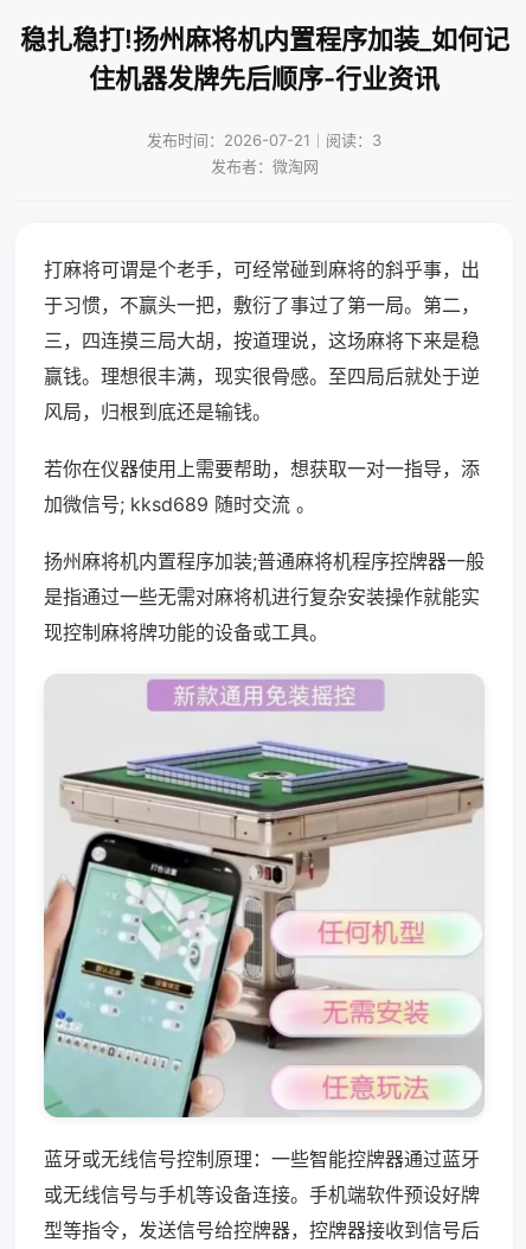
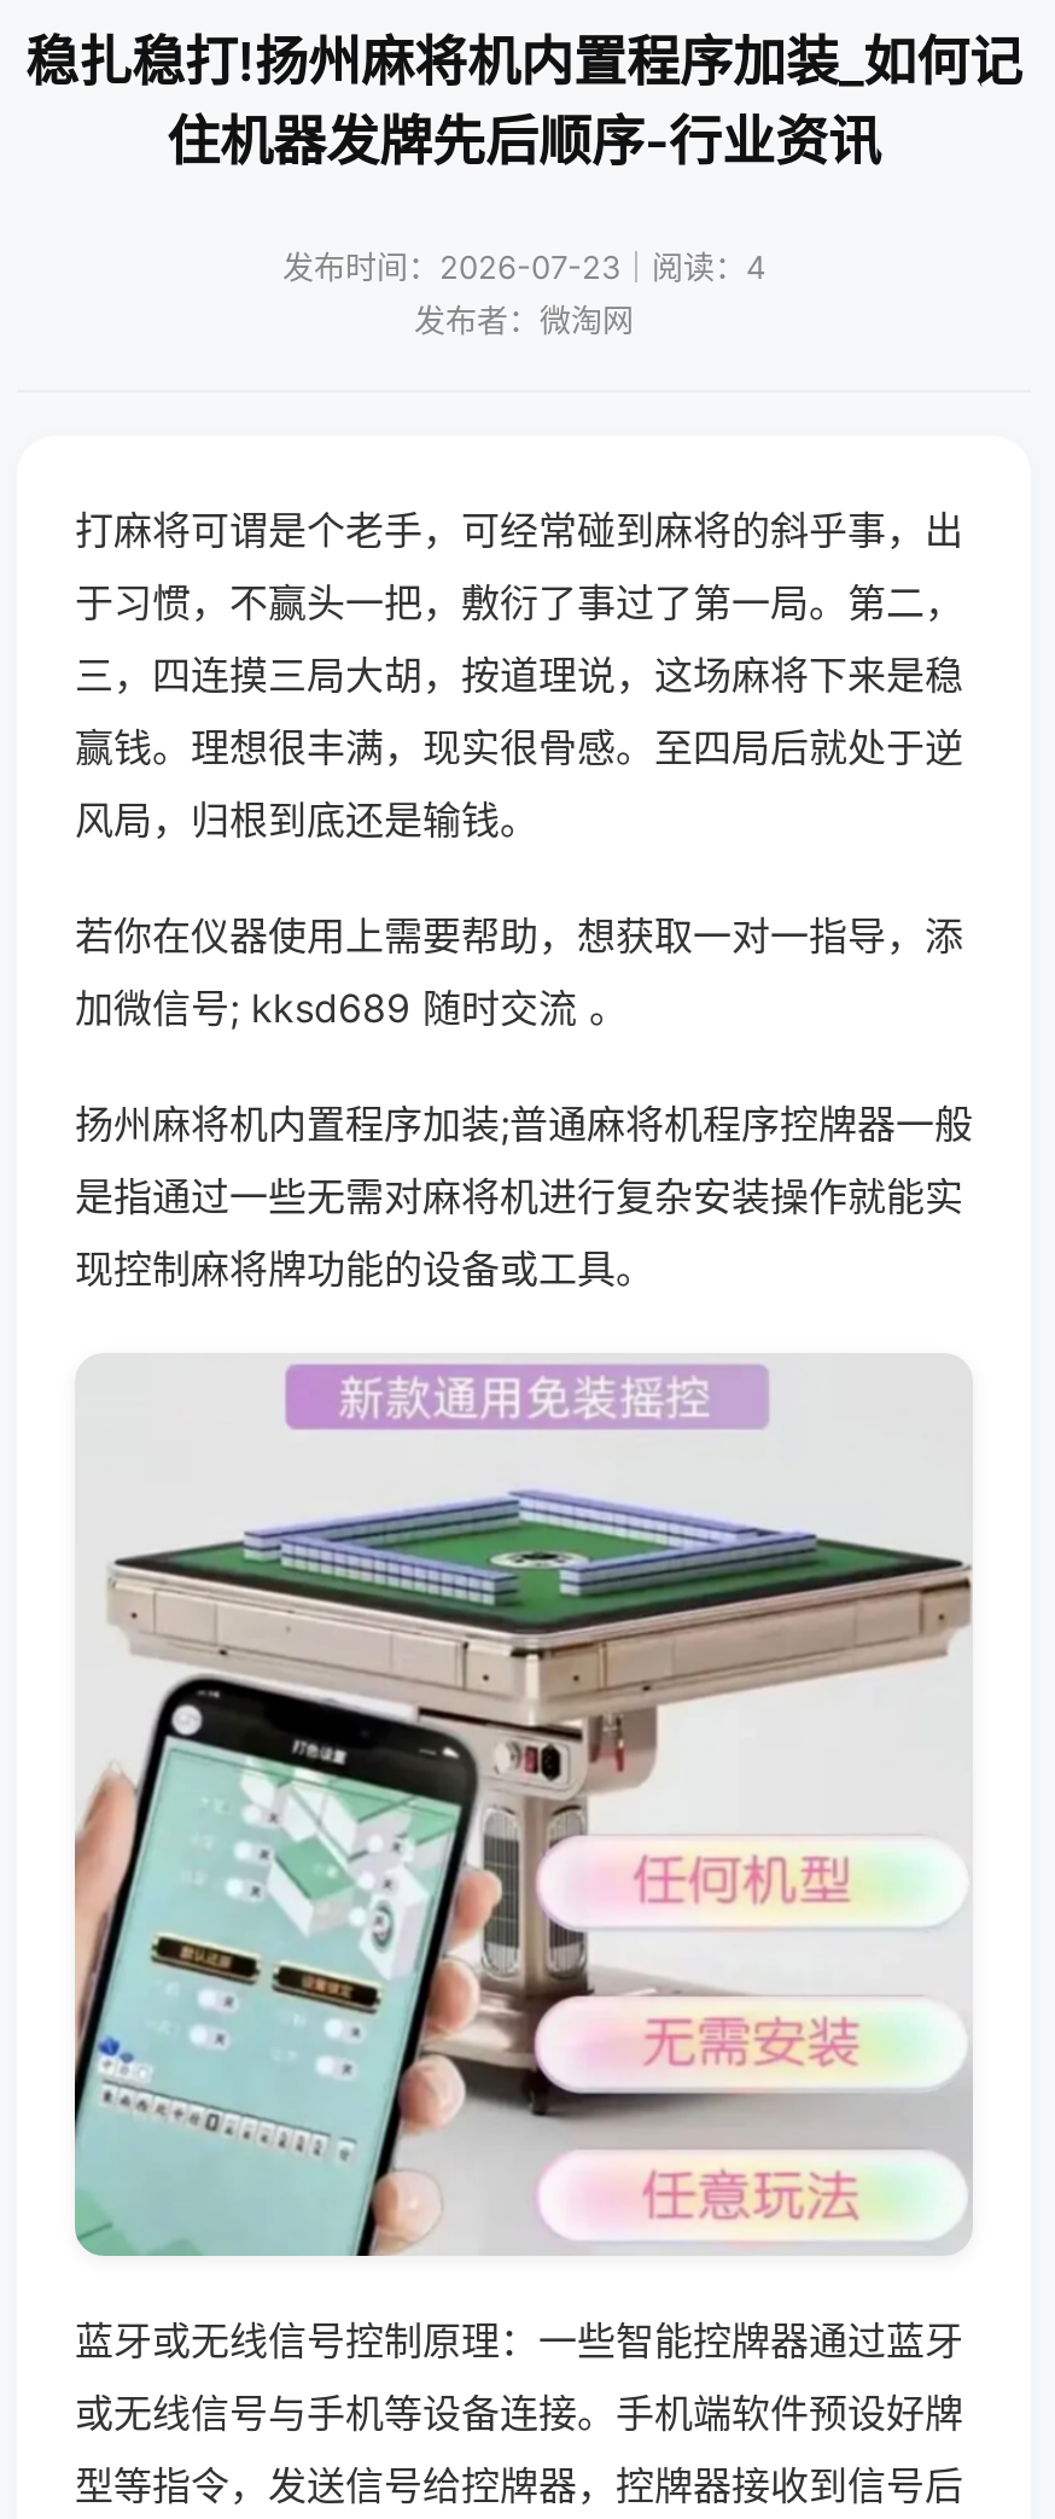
- 发布时间：2026-07-21｜阅读：3
+ 发布时间：2026-07-23｜阅读：4
